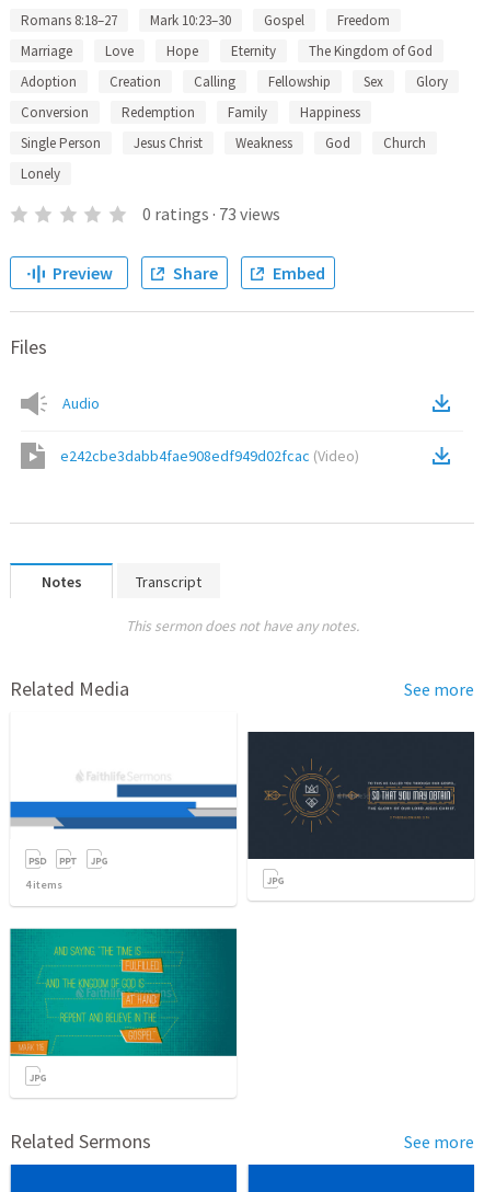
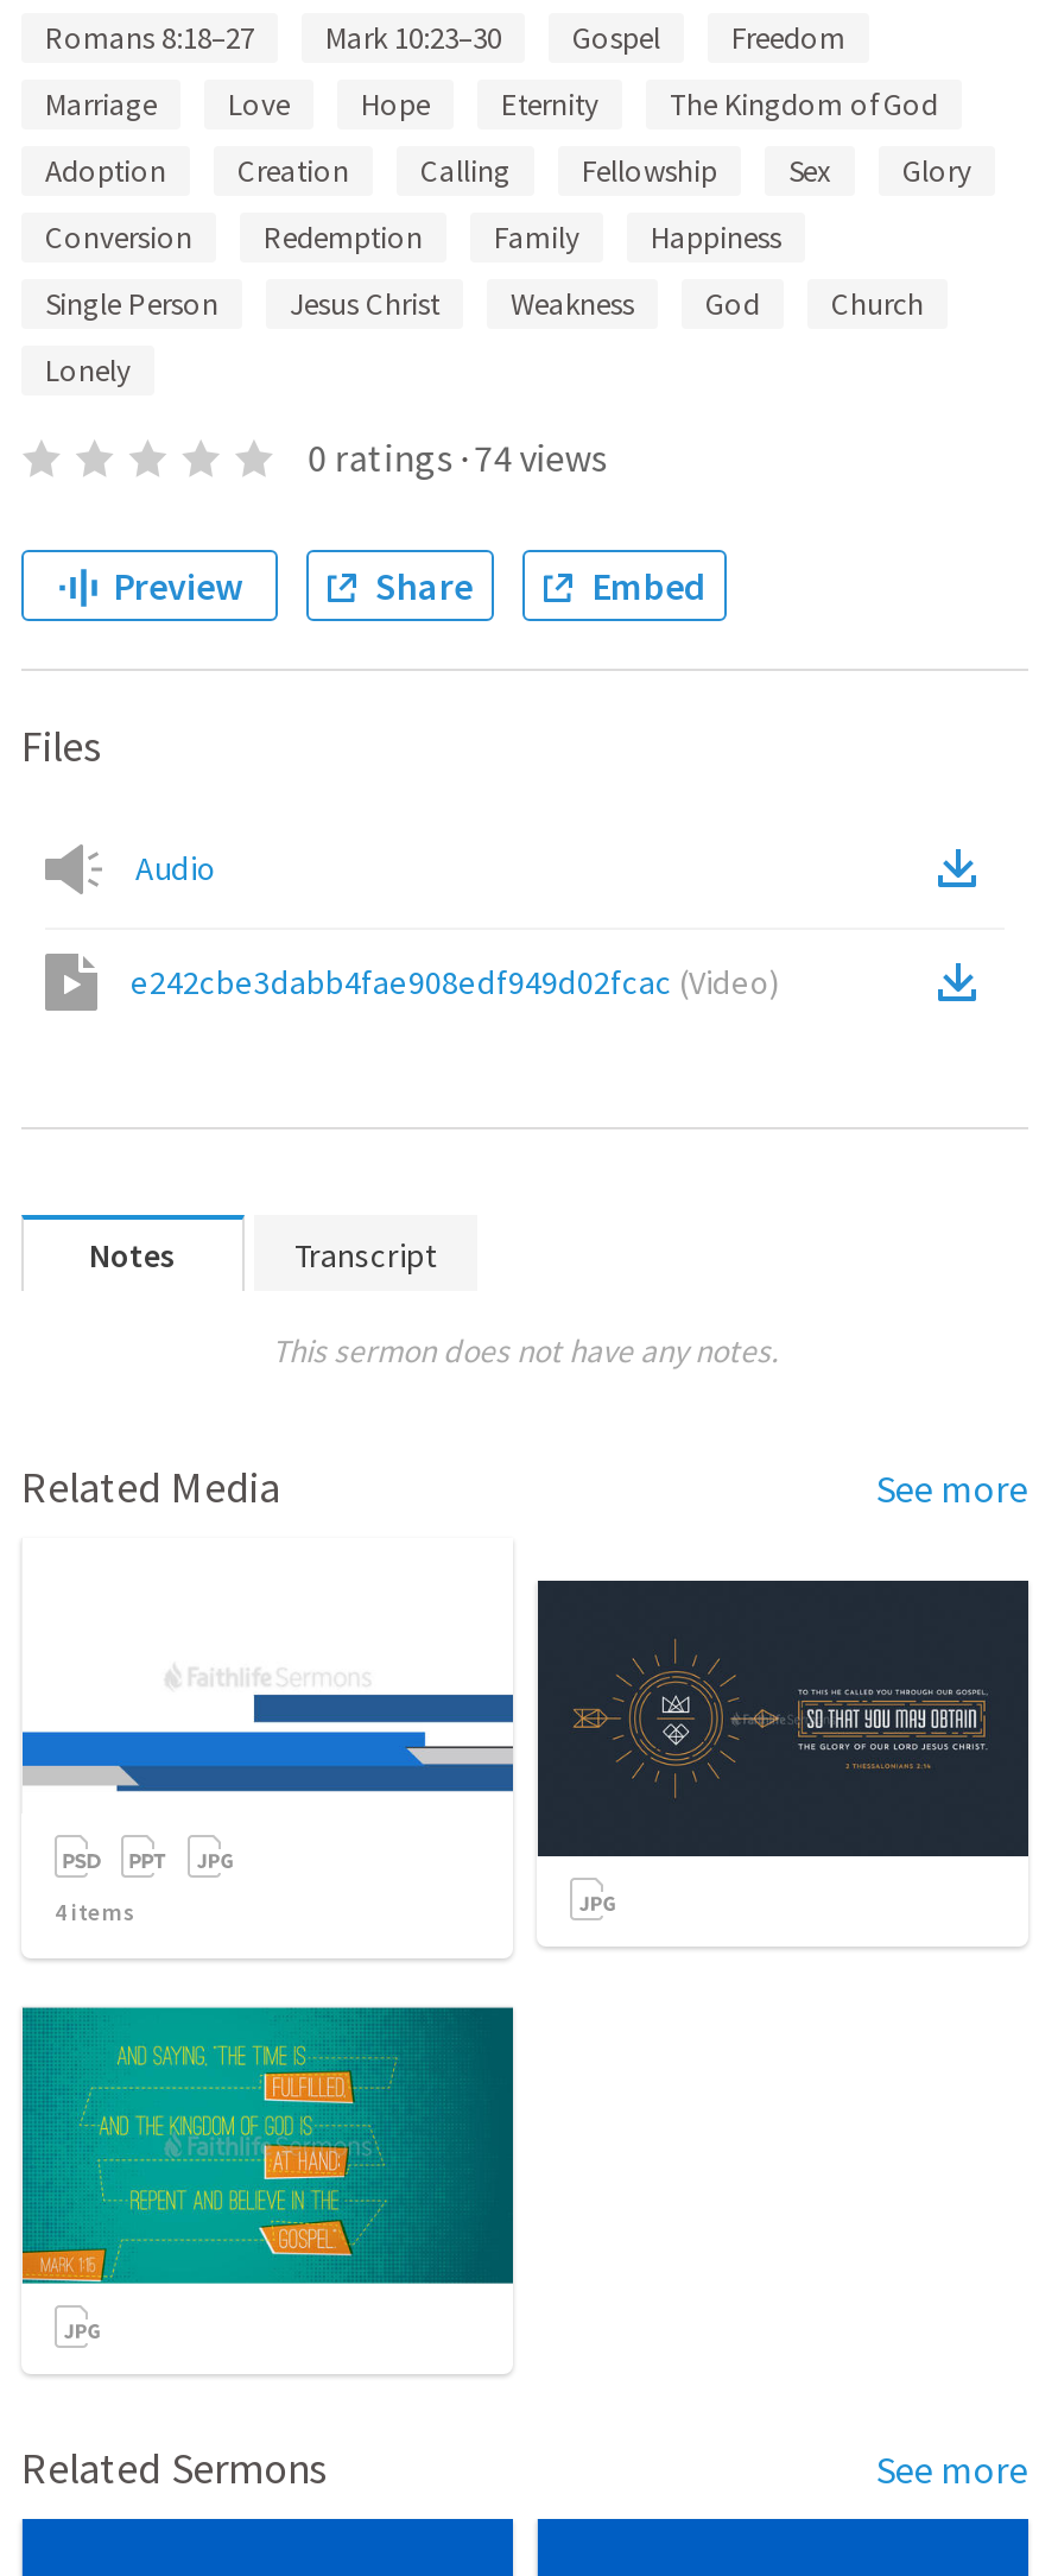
- 0 ratings · 73 views
+ 0 ratings · 74 views
